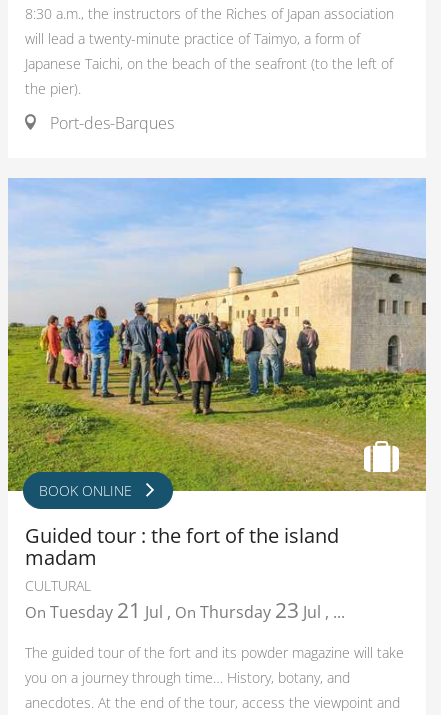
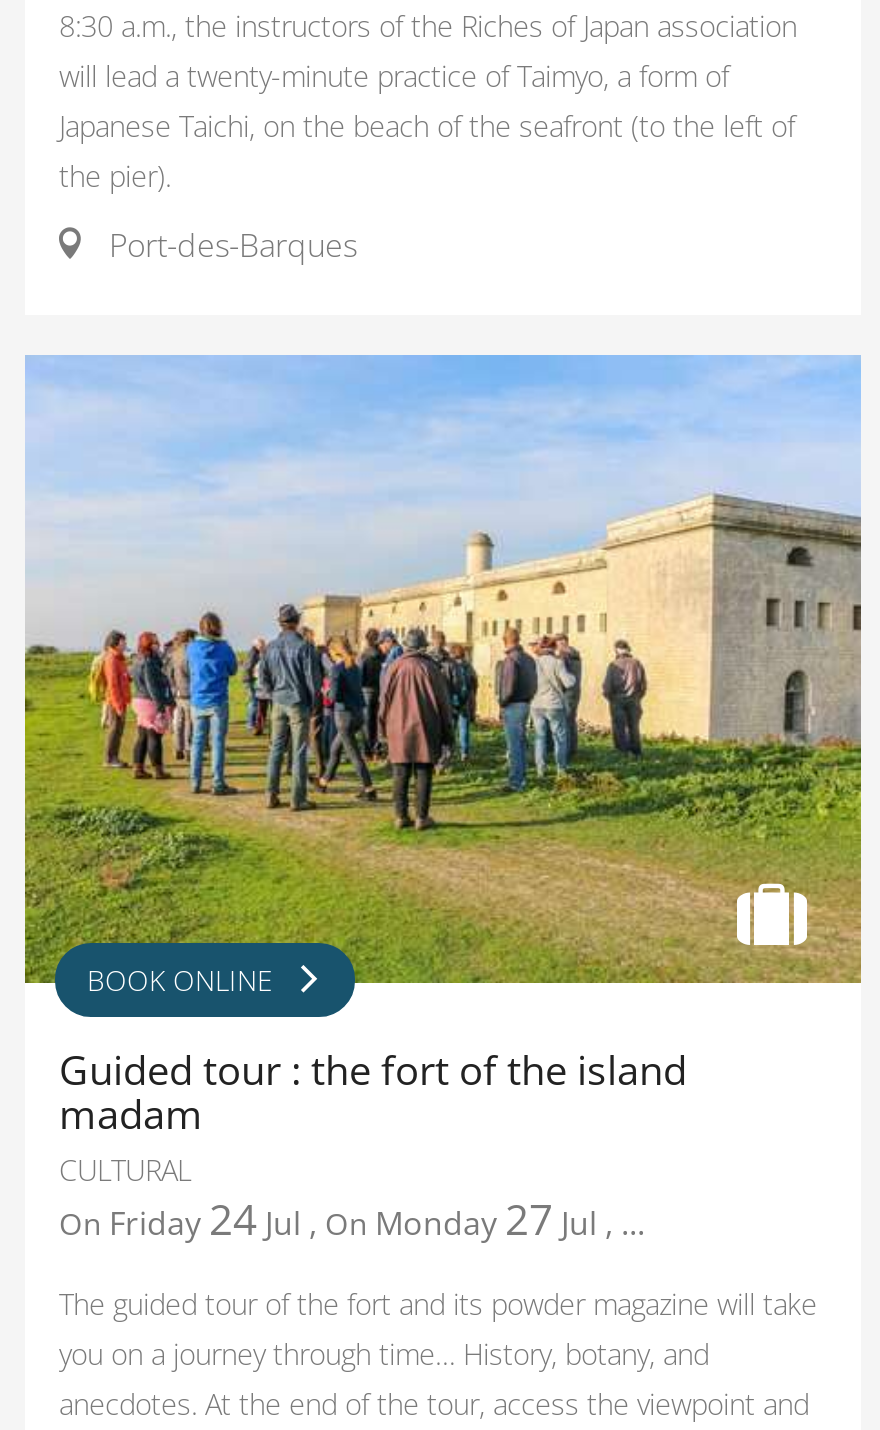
- On Tuesday 21 Jul, On Thursday 23 Jul,...
+ On Friday 24 Jul, On Monday 27 Jul,...
